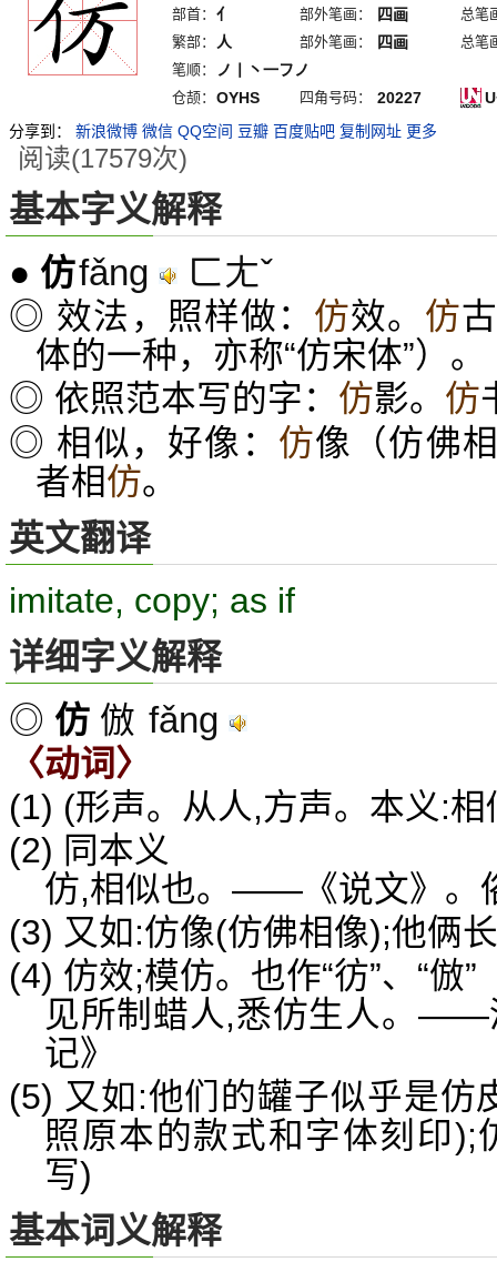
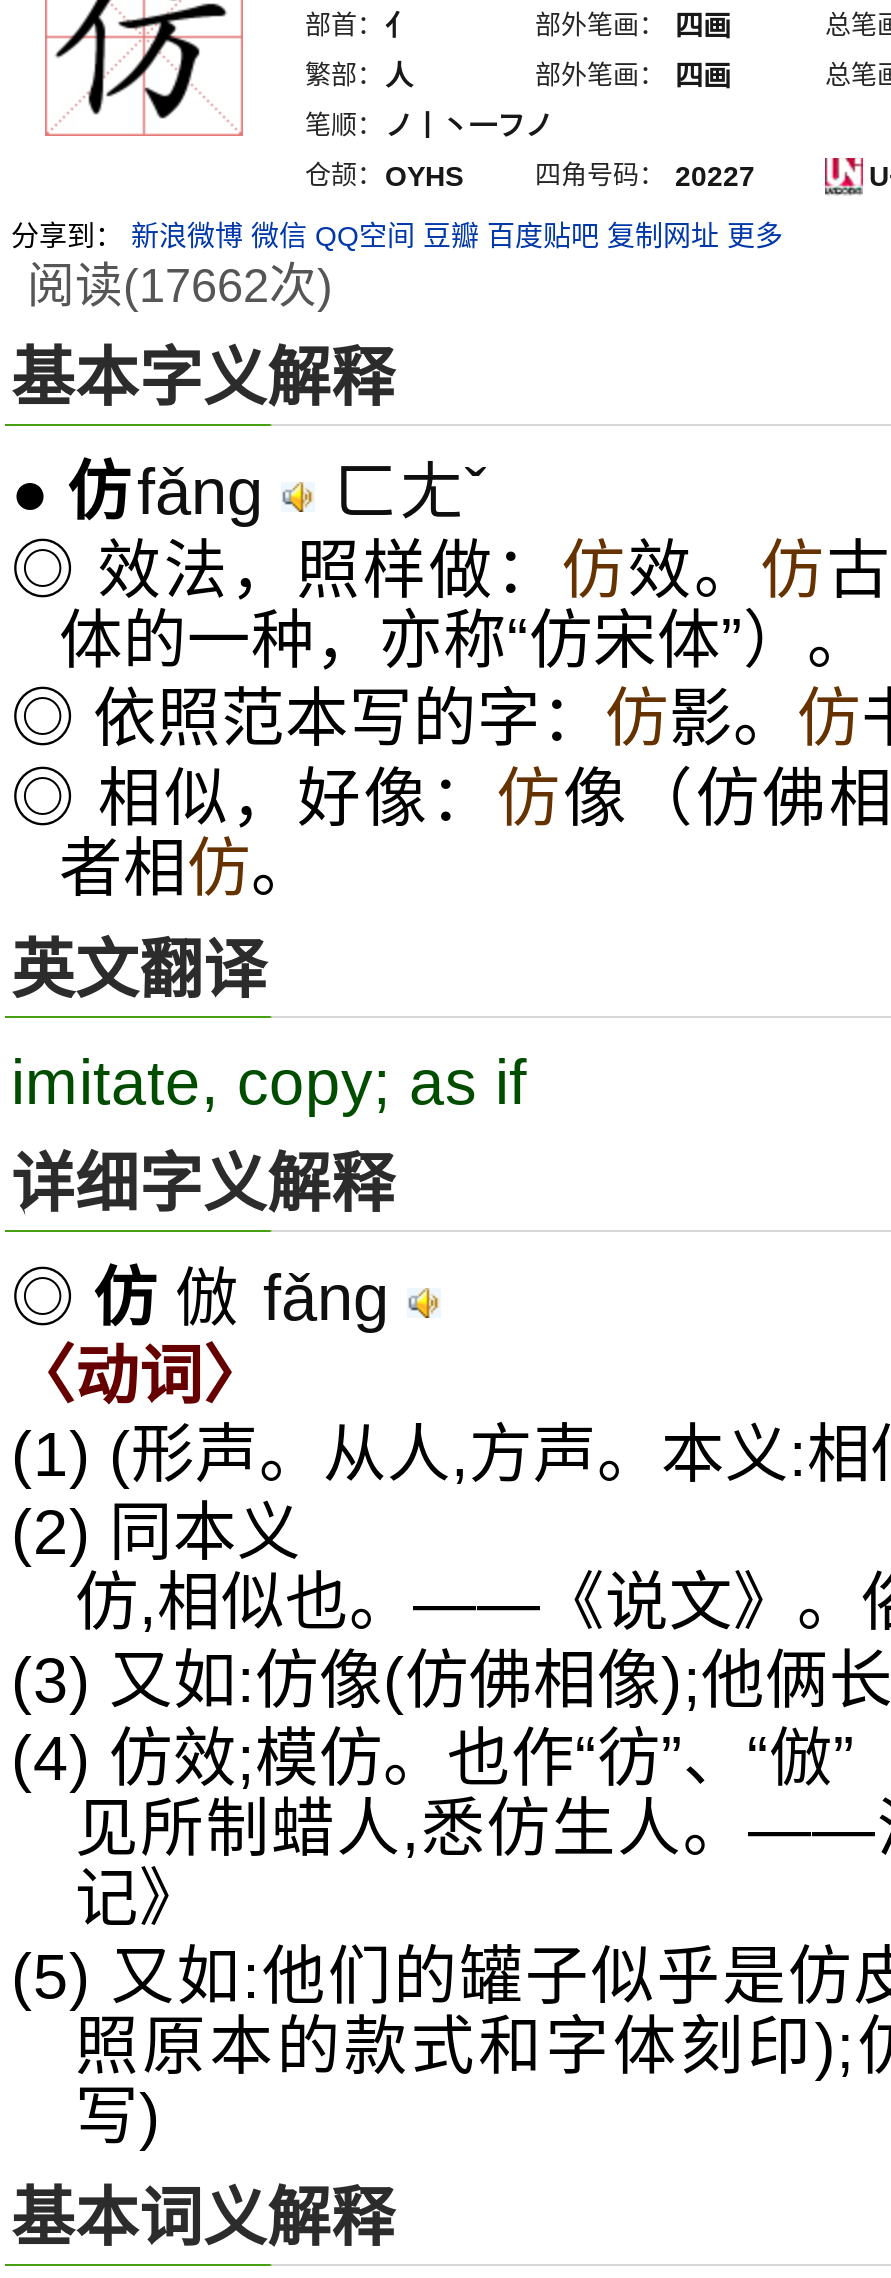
- 阅读(17579次)
+ 阅读(17662次)
